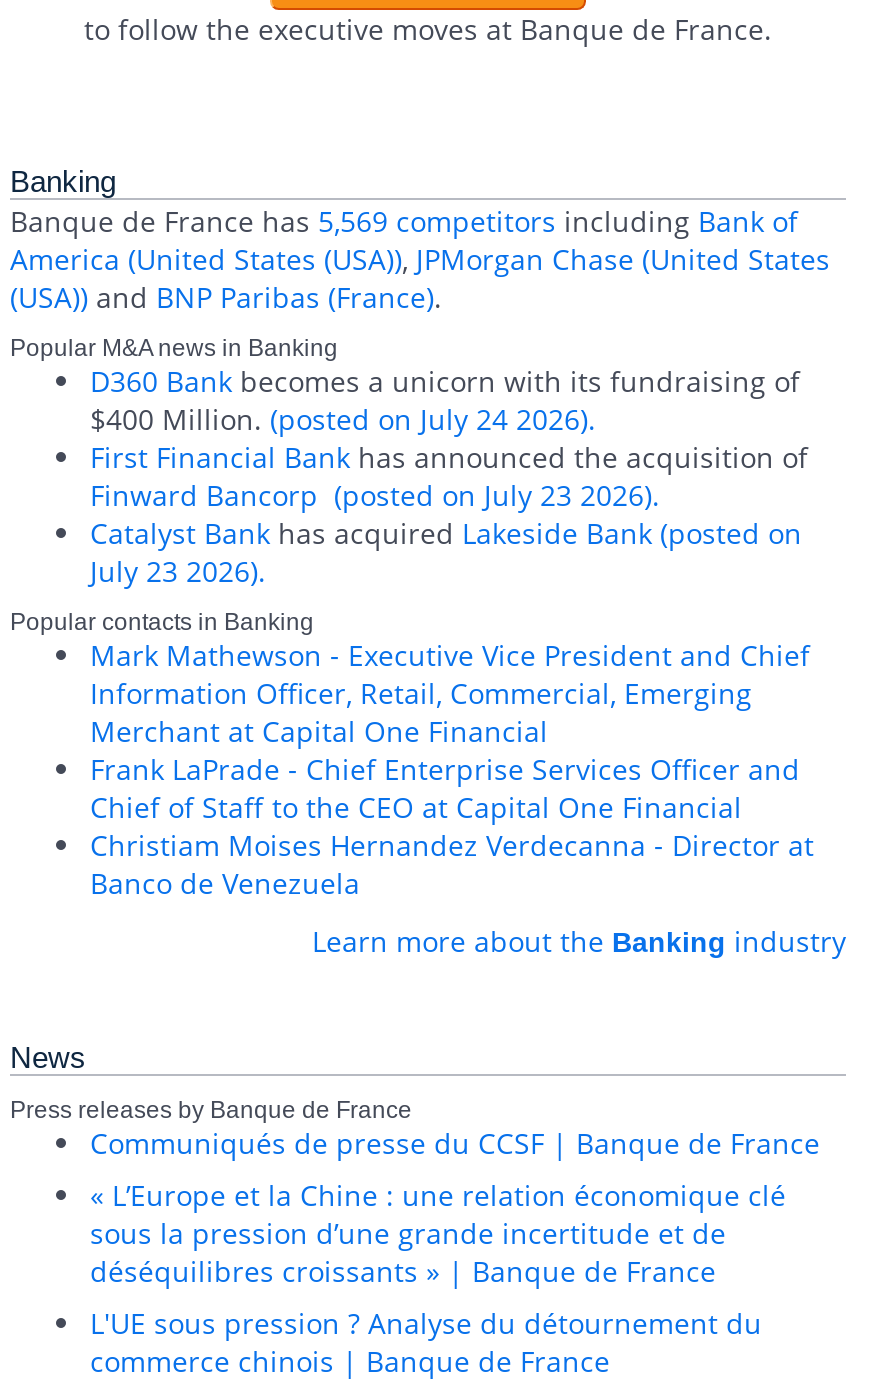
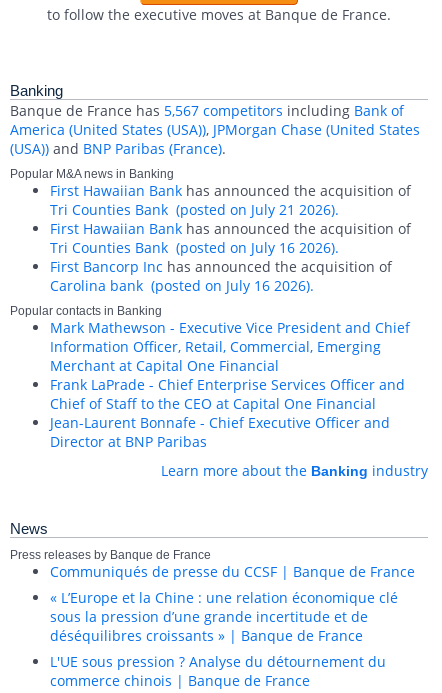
- Banque de France has5,569 competitorsincludingBank of
+ Banque de France has5,567 competitorsincludingBank of

- D360 Bank becomes a unicorn with its fundraising of
- $400 Million. (posted on July 24 2026).
- First Financial Bank has announced the acquisition of
- Finward Bancorp (posted on July 23 2026).
- Catalyst Bank has acquired Lakeside Bank (posted on
- July 23 2026).
+ First Hawaiian Bank has announced the acquisition of
+ Tri Counties Bank (posted on July 21 2026).
+ First Hawaiian Bank has announced the acquisition of
+ Tri Counties Bank (posted on July 16 2026).
+ First Bancorp Inc has announced the acquisition of
+ Carolina bank (posted on July 16 2026).

- Christiam Moises Hernandez Verdecanna - Director at
- Banco de Venezuela
+ Jean-Laurent Bonnafe - Chief Executive Officer and
+ Director at BNP Paribas
